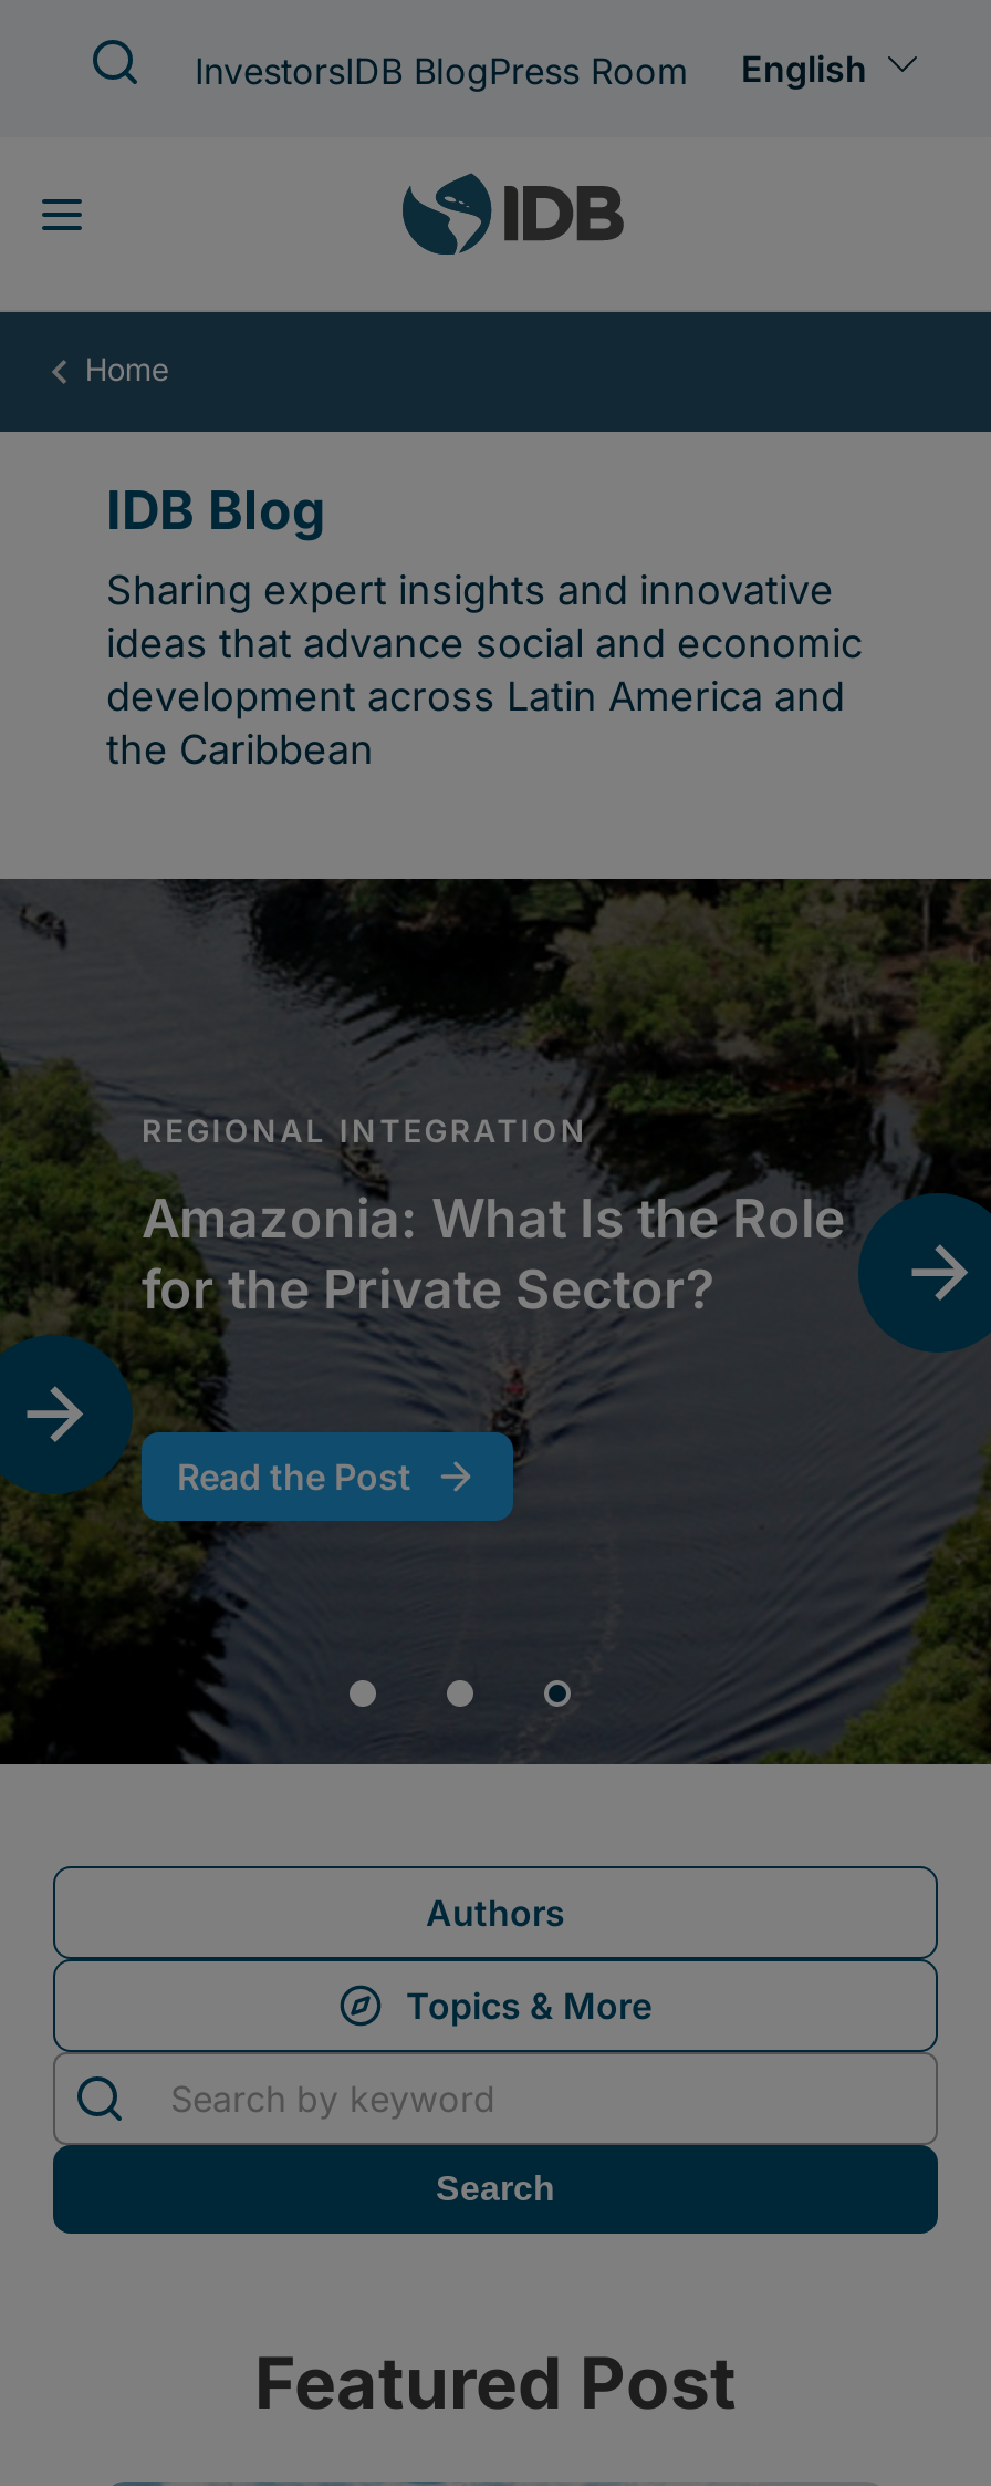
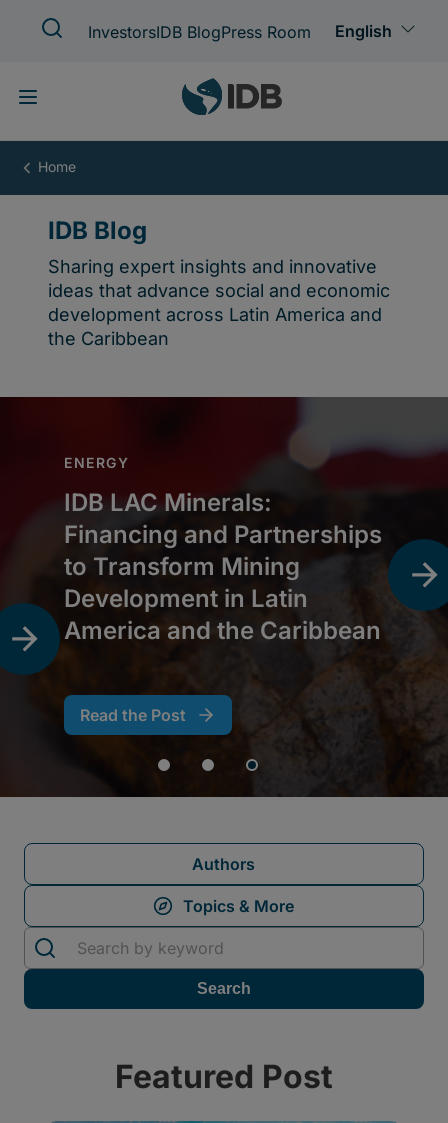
- [image]
+ [image]
